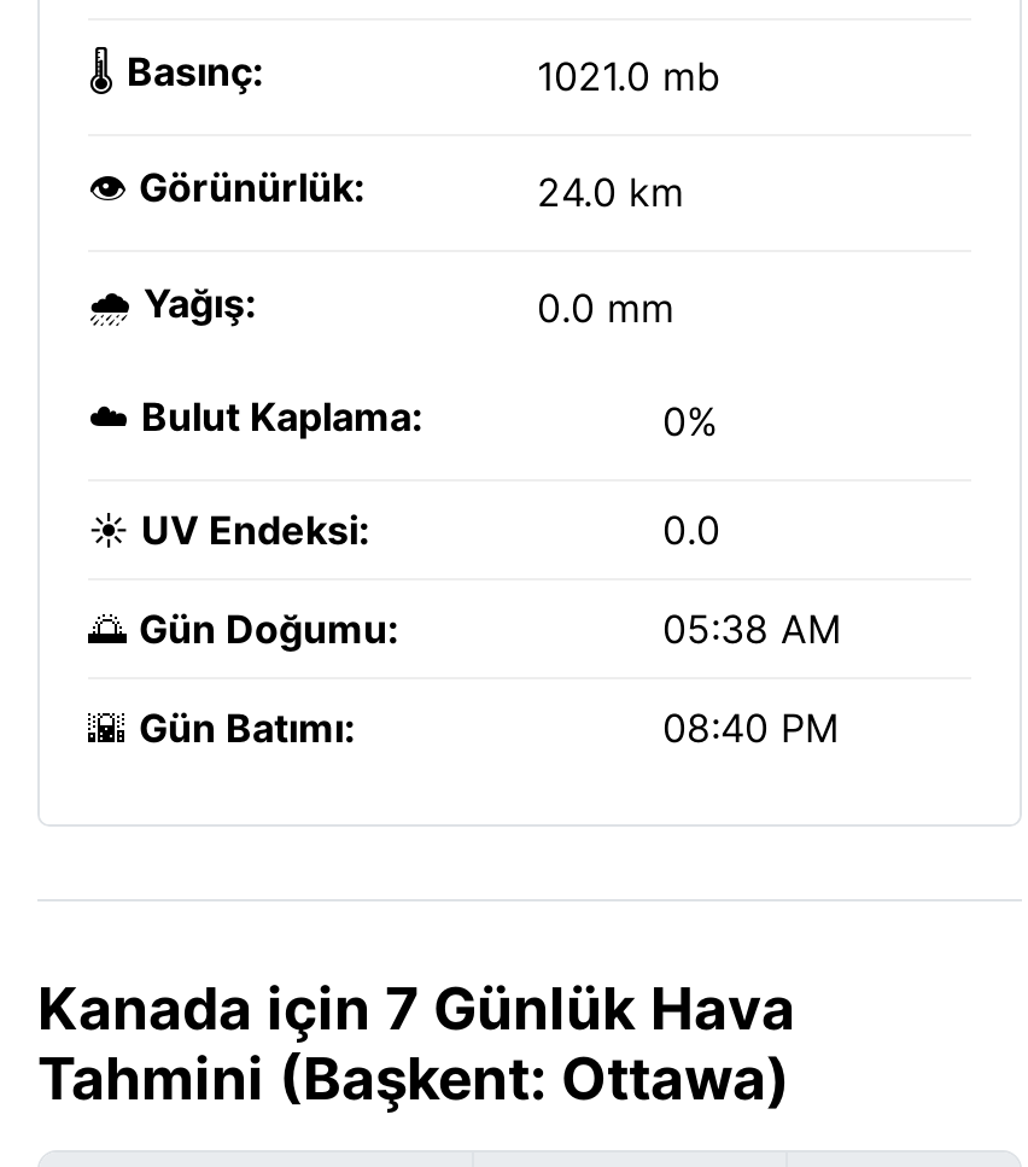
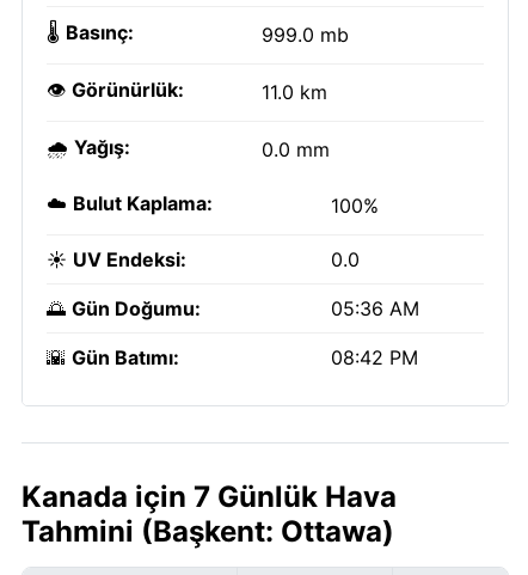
- 1021.0 mb
+ 999.0 mb

- 24.0 km
+ 11.0 km

- 0%
+ 100%

- 05:38 AM
+ 05:36 AM

- 08:40 PM
+ 08:42 PM
